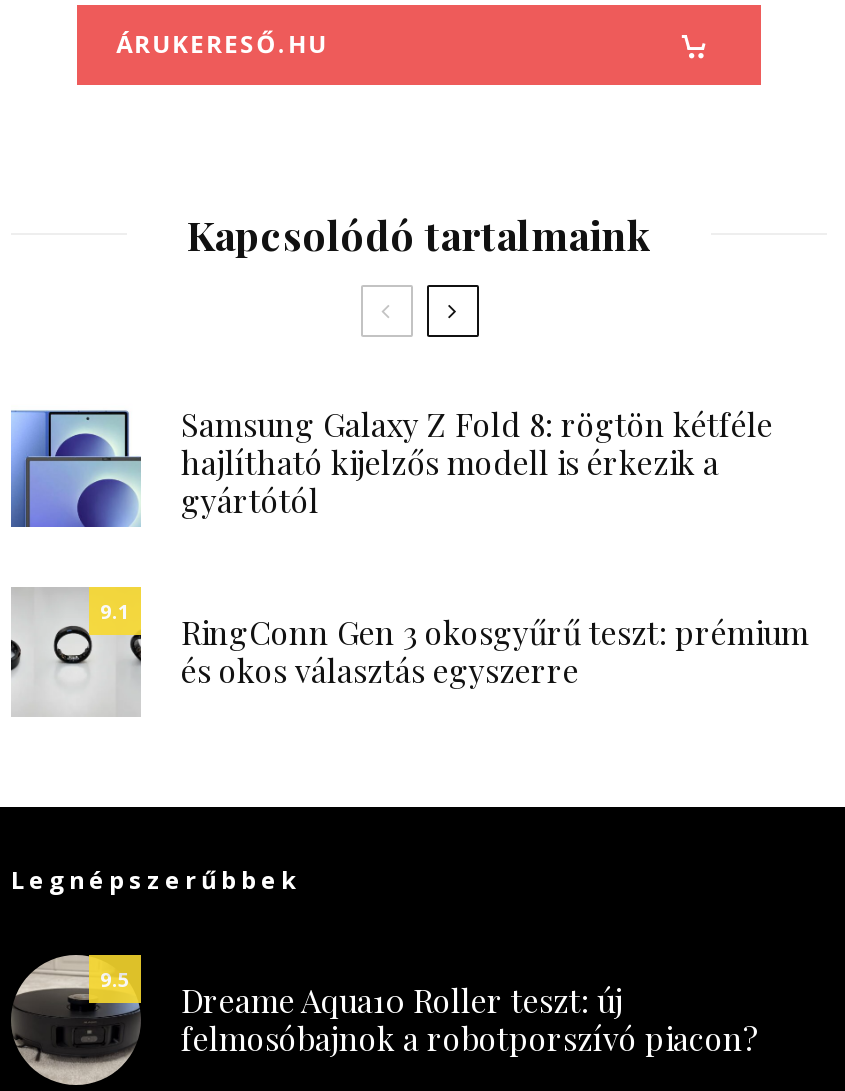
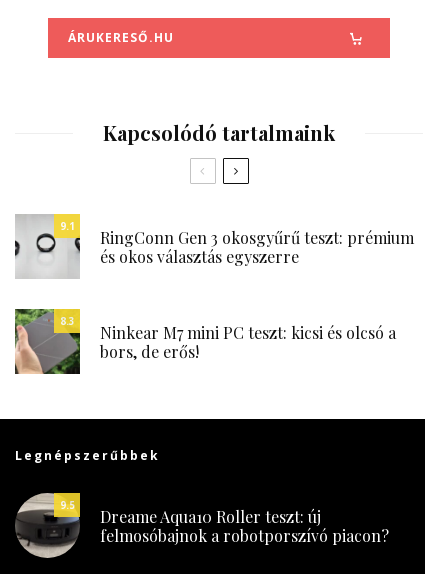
- [image]
- Samsung Galaxy Z Fold 8: rögtön kétféle
- hajlítható kijelzős modell is érkezik a
- gyártótól

moved up: [image] | RingConn Gen 3 okosgyűrű teszt: prémium | és okos választás egyszerre

+ [image]
+ 8.3
+ Ninkear M7 mini PC teszt: kicsi és olcsó a
+ bors, de erős!
